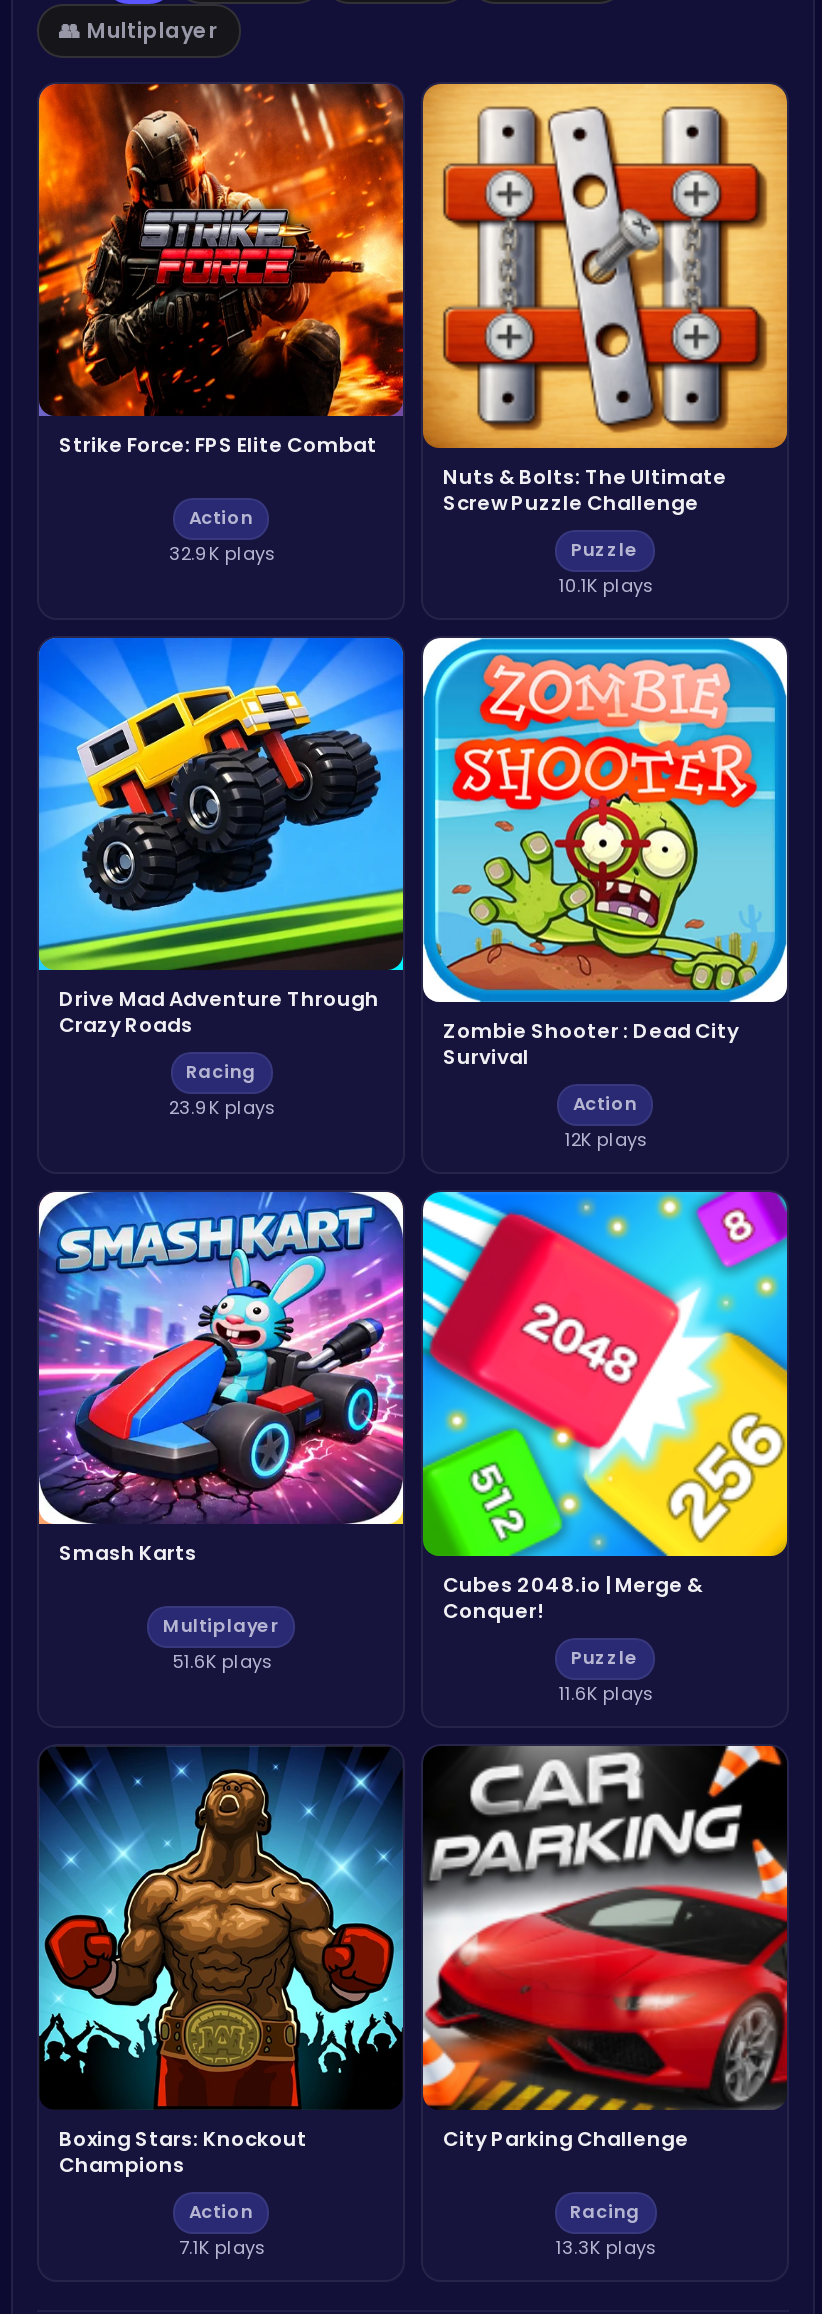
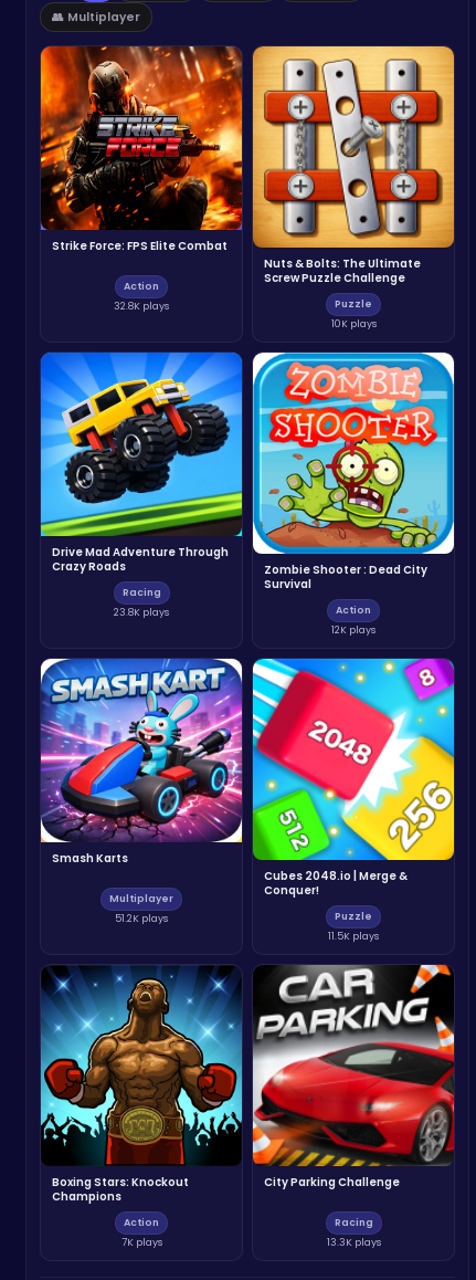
- 32.9K plays
+ 32.8K plays

- 10.1K plays
+ 10K plays

- 23.9K plays
+ 23.8K plays

- 51.6K plays
+ 51.2K plays

- 11.6K plays
+ 11.5K plays

- 7.1K plays
+ 7K plays
